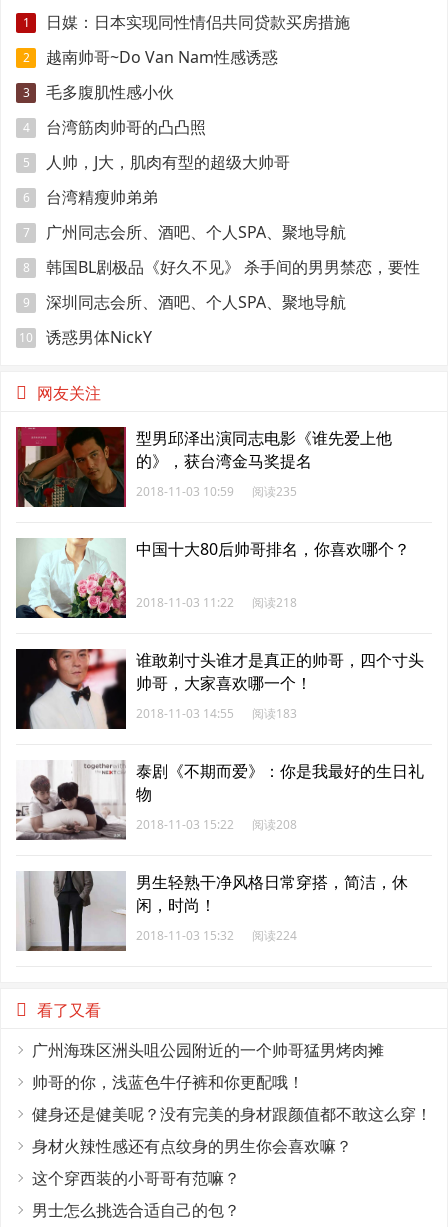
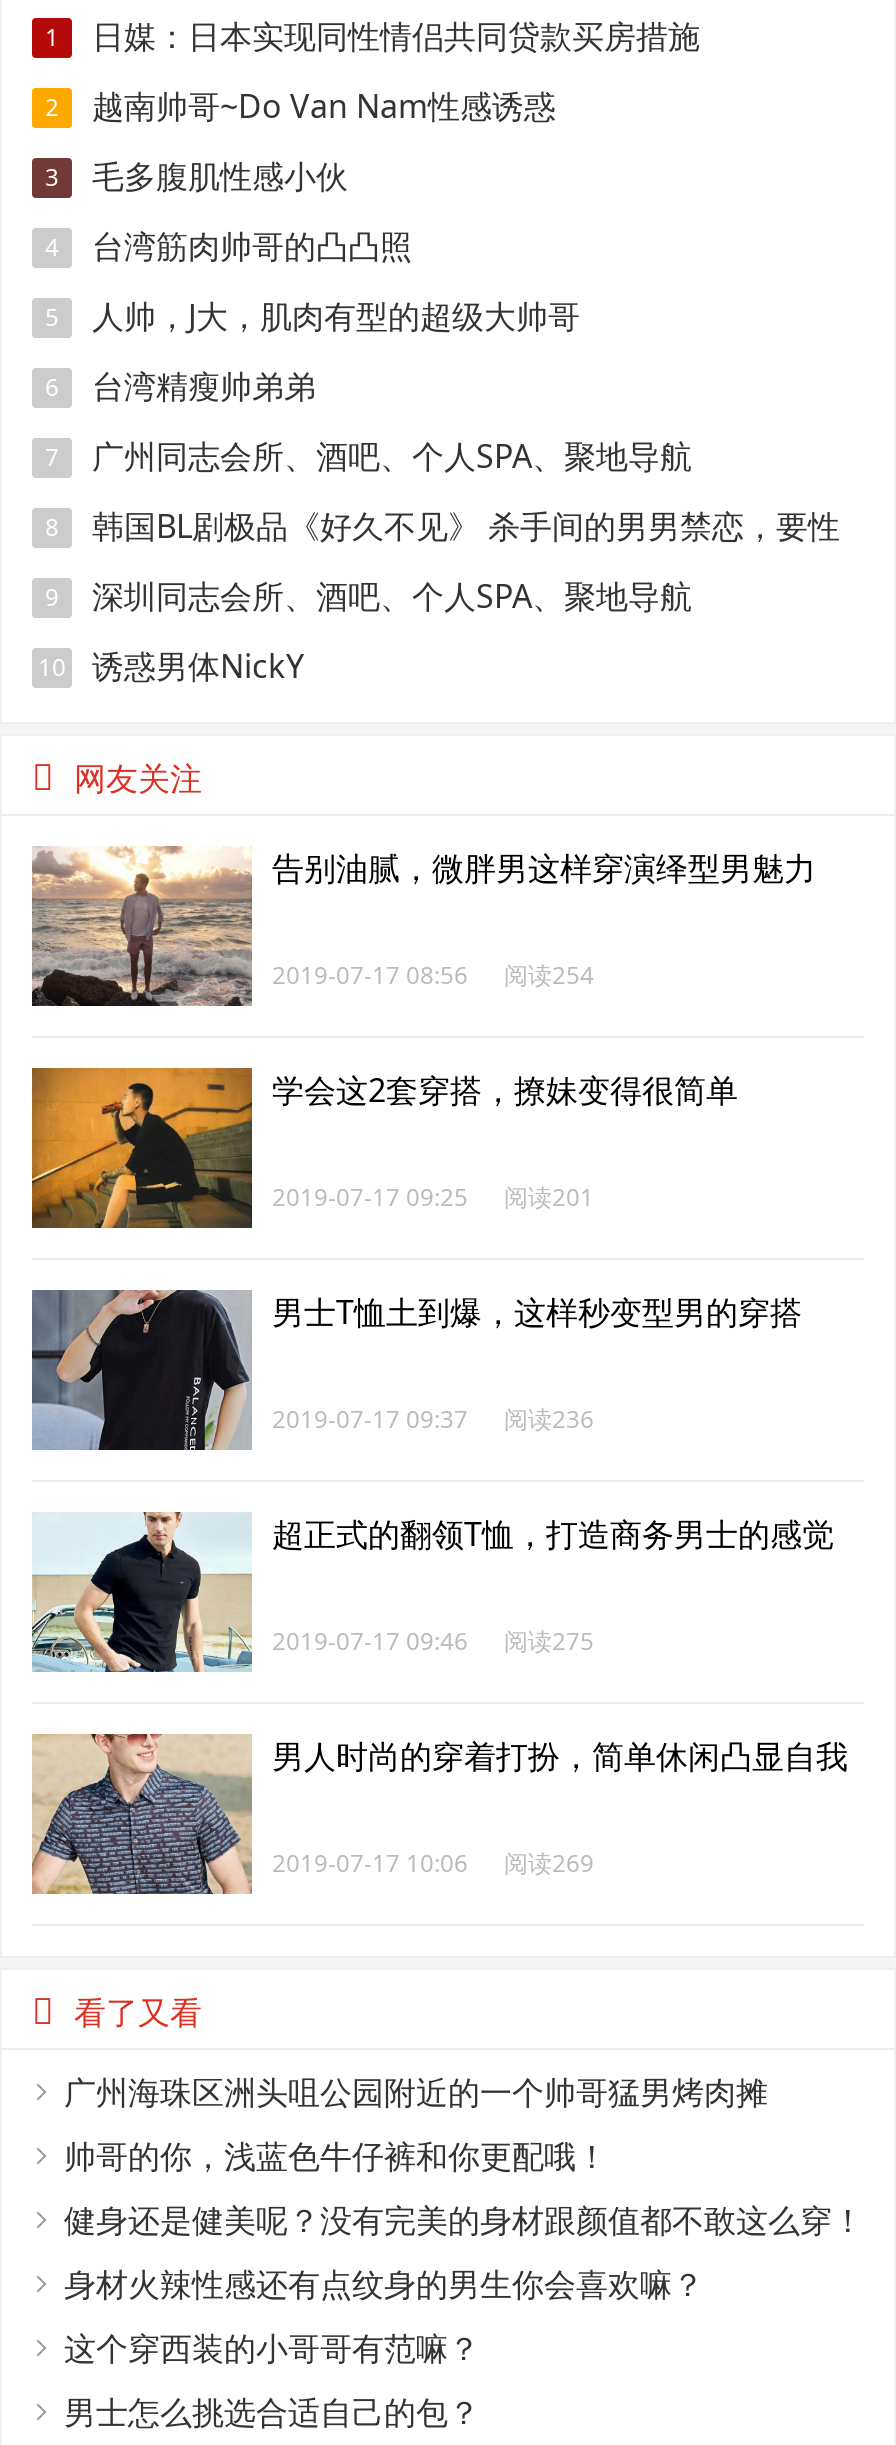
- [image]
- 型男邱泽出演同志电影《谁先爱上他
- 的》，获台湾金马奖提名
+ [image]
+ 告别油腻，微胖男这样穿演绎型男魅力

- 2018-11-03 10:59
- 阅读235
+ 2019-07-17 08:56
+ 阅读254

- [image]
- 中国十大80后帅哥排名，你喜欢哪个？
+ [image]
+ 学会这2套穿搭，撩妹变得很简单

- 2018-11-03 11:22
- 阅读218
+ 2019-07-17 09:25
+ 阅读201

- [image]
- 谁敢剃寸头谁才是真正的帅哥，四个寸头
- 帅哥，大家喜欢哪一个！
+ [image]
+ 男士T恤土到爆，这样秒变型男的穿搭

- 2018-11-03 14:55
- 阅读183
+ 2019-07-17 09:37
+ 阅读236

- [image]
- 泰剧《不期而爱》：你是我最好的生日礼
- 物
+ [image]
+ 超正式的翻领T恤，打造商务男士的感觉

- 2018-11-03 15:22
- 阅读208
+ 2019-07-17 09:46
+ 阅读275

- [image]
- 男生轻熟干净风格日常穿搭，简洁，休
- 闲，时尚！
+ [image]
+ 男人时尚的穿着打扮，简单休闲凸显自我

- 2018-11-03 15:32
- 阅读224
+ 2019-07-17 10:06
+ 阅读269
